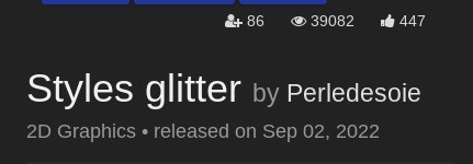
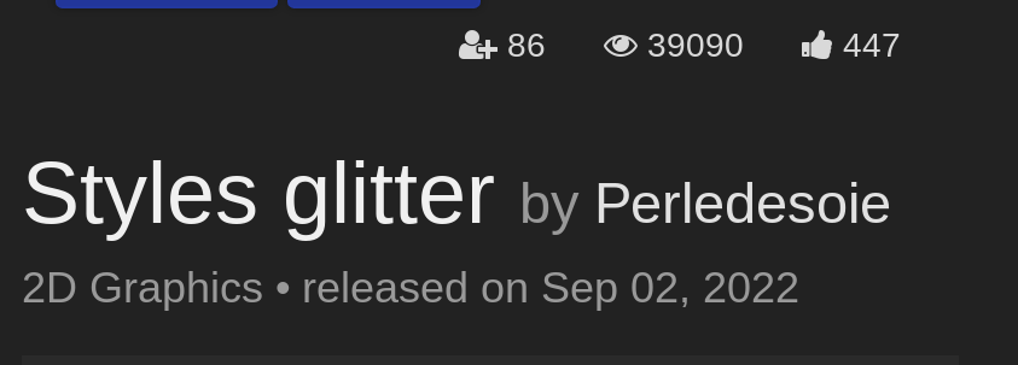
- 39082
+ 39090
